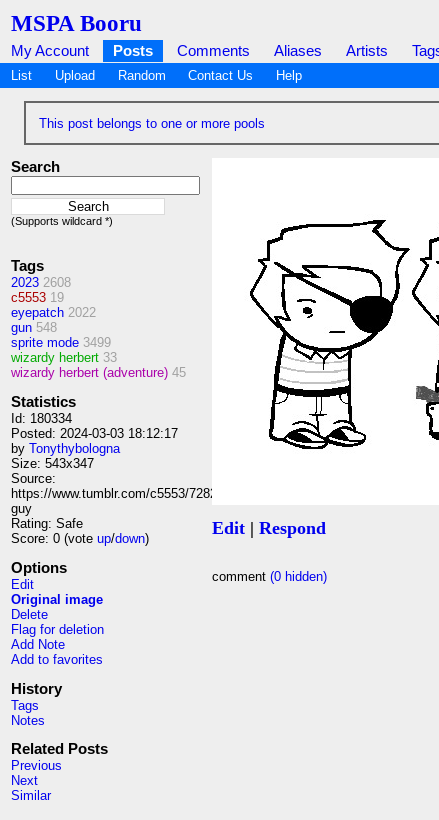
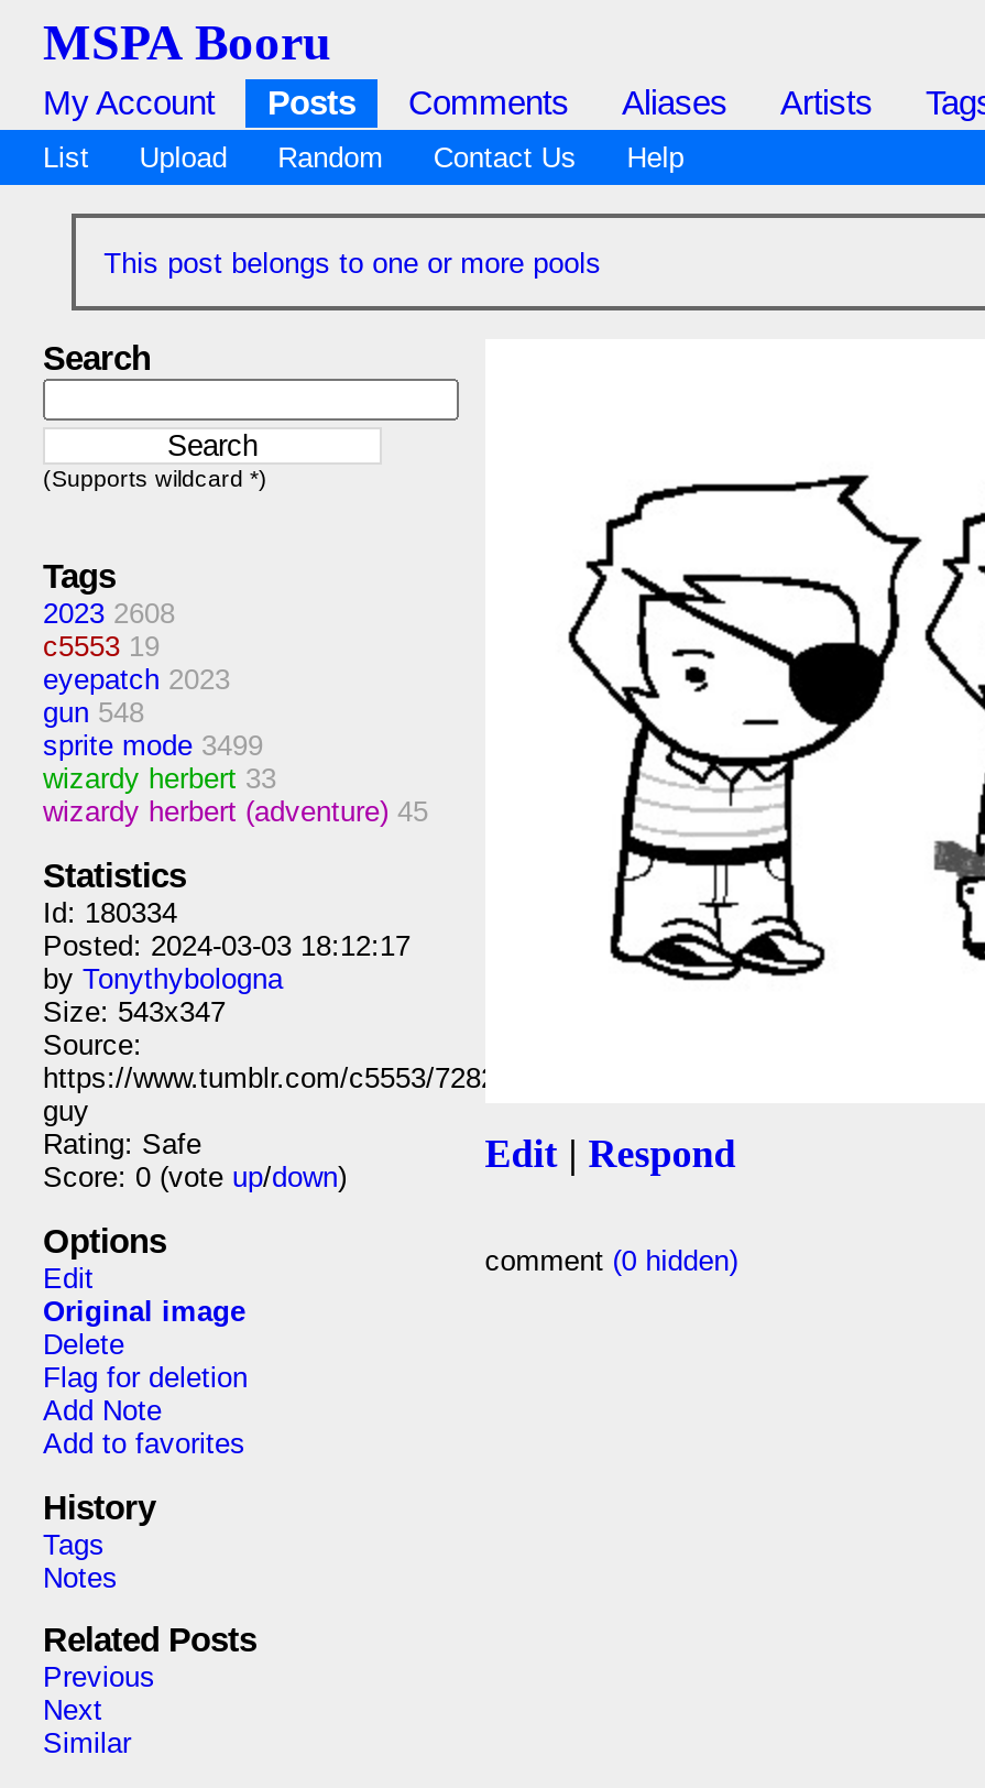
- eyepatch 2022
+ eyepatch 2023
